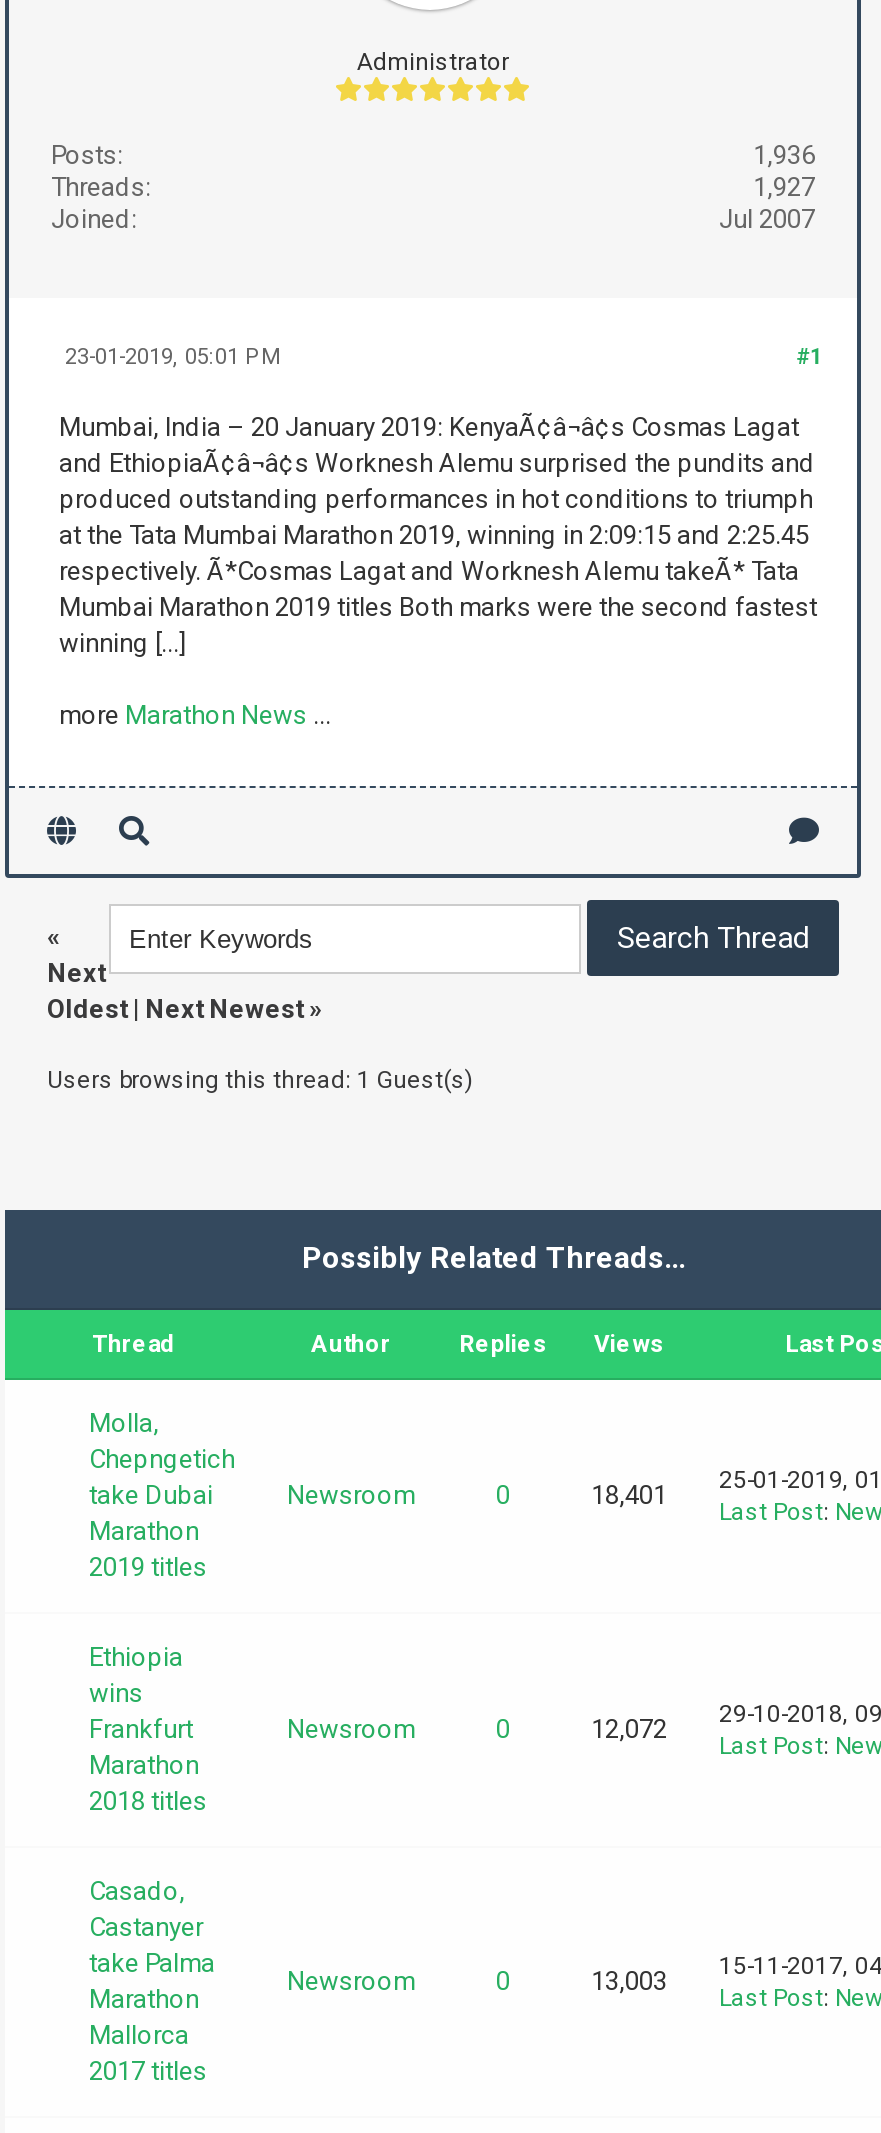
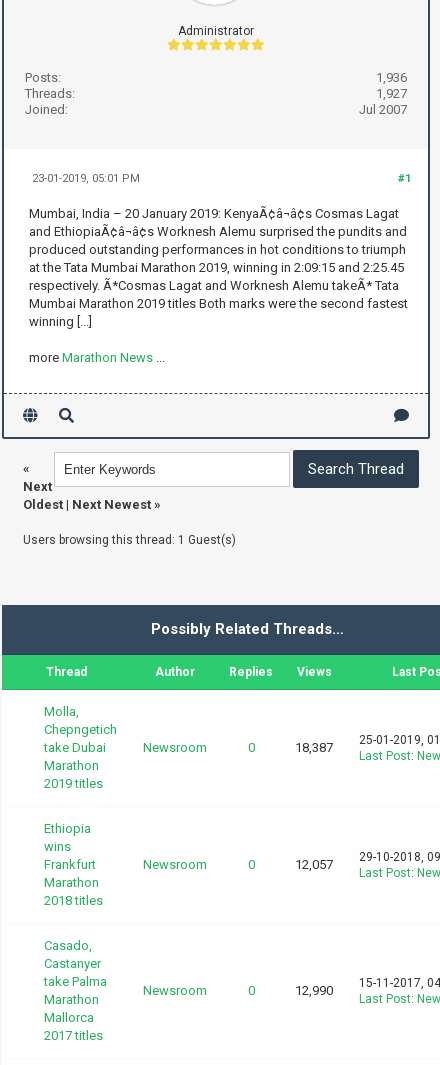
- 18,401
+ 18,387

- 12,072
+ 12,057

- 13,003
+ 12,990
